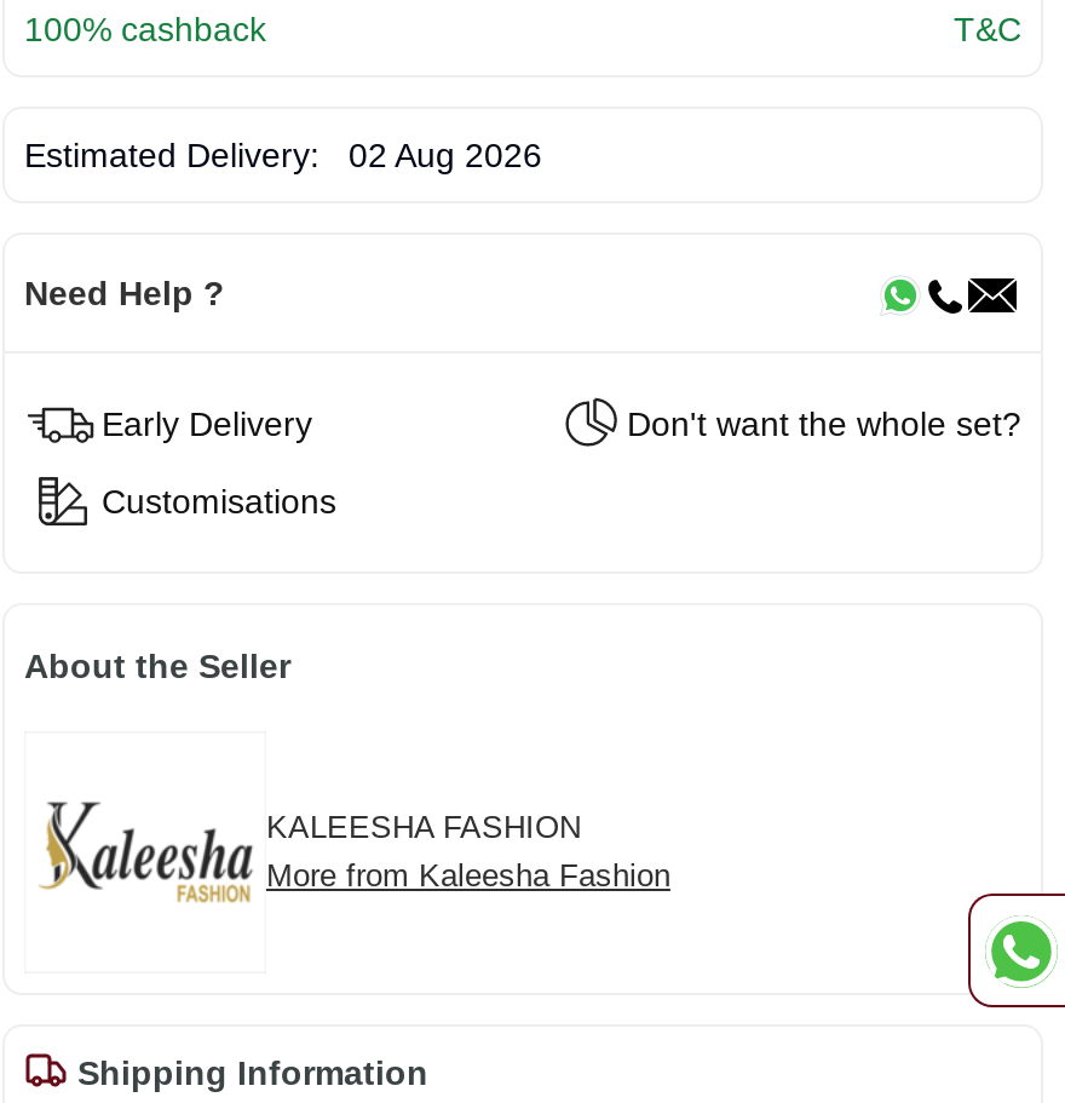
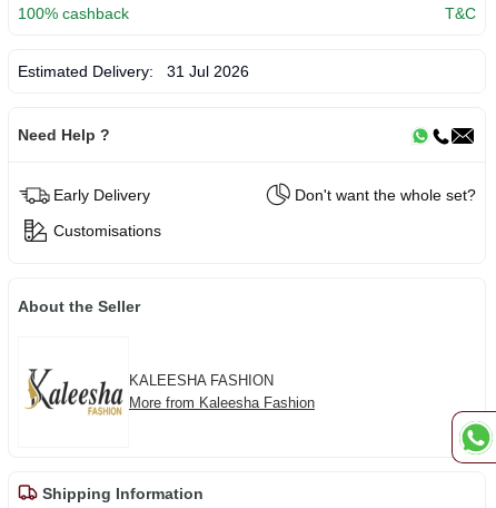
- Estimated Delivery: 02 Aug 2026
+ Estimated Delivery: 31 Jul 2026
